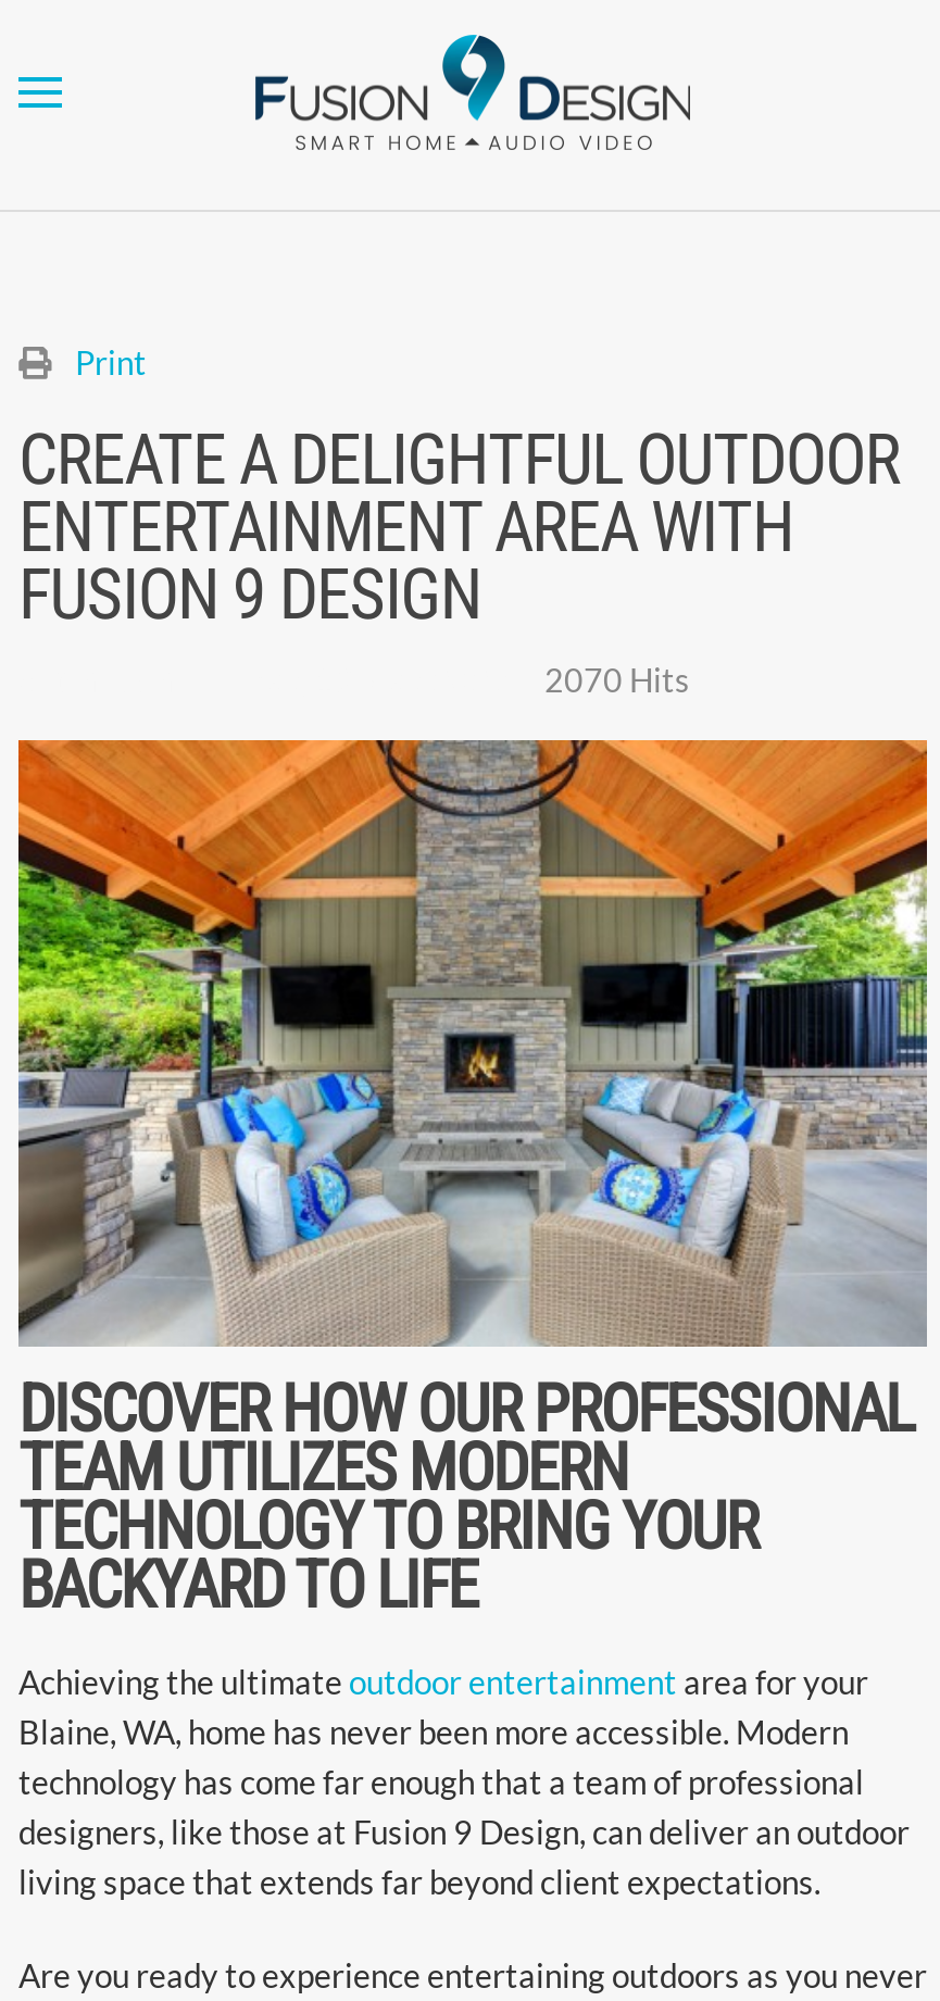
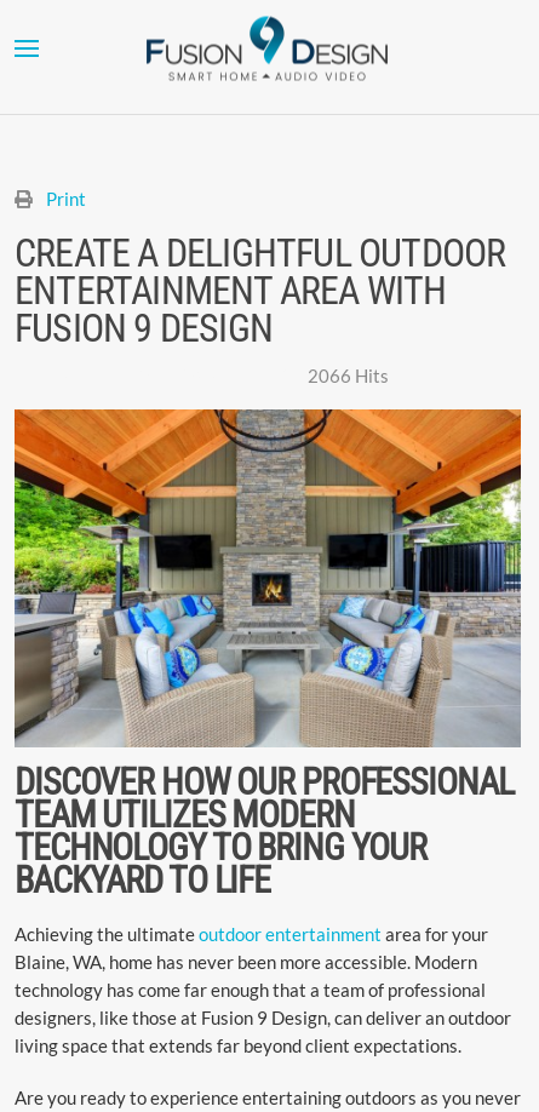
- 2070 Hits
+ 2066 Hits
